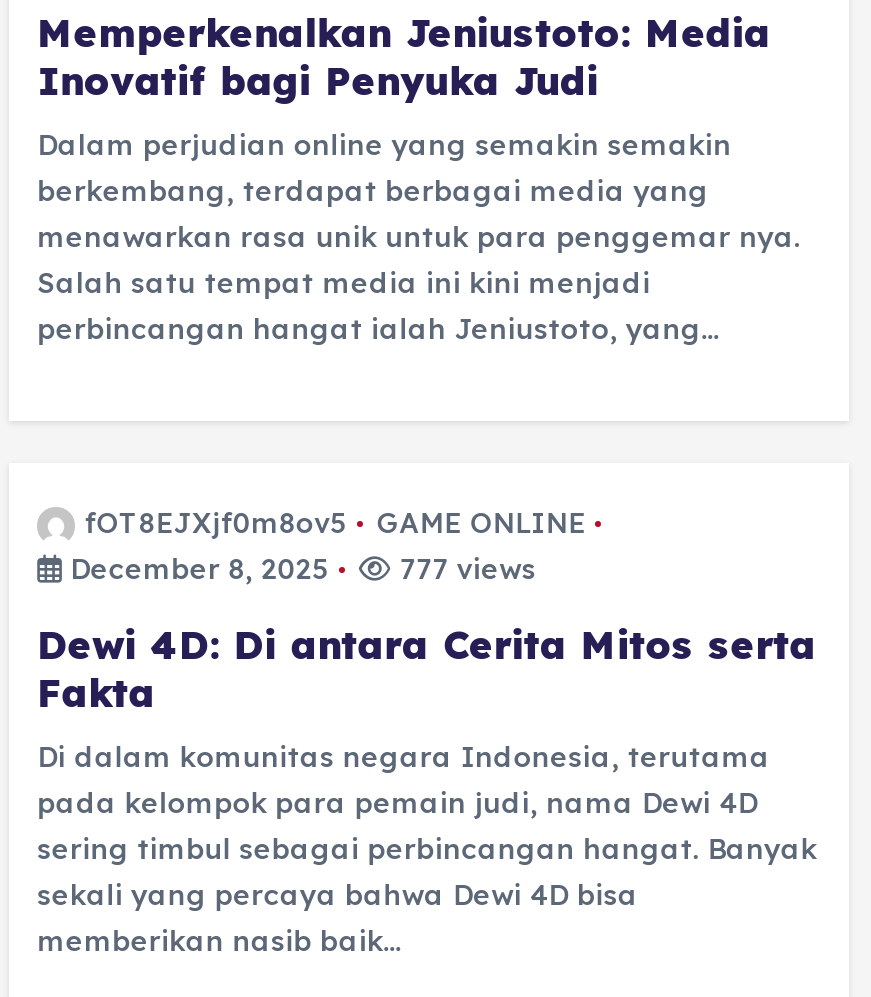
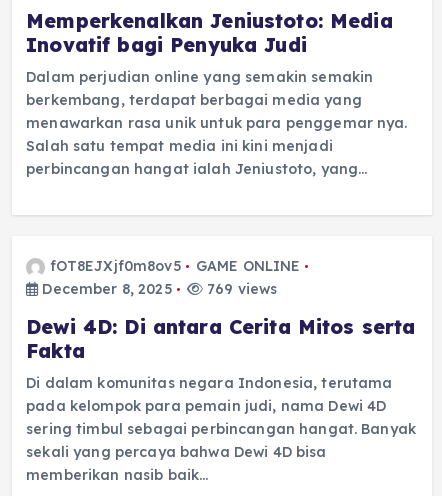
- December 8, 2025 777 views
+ December 8, 2025 769 views
